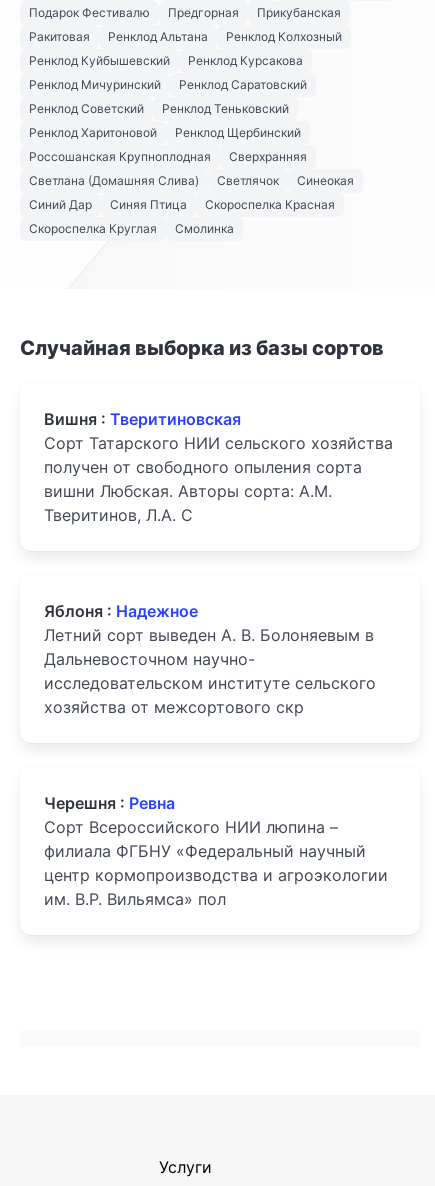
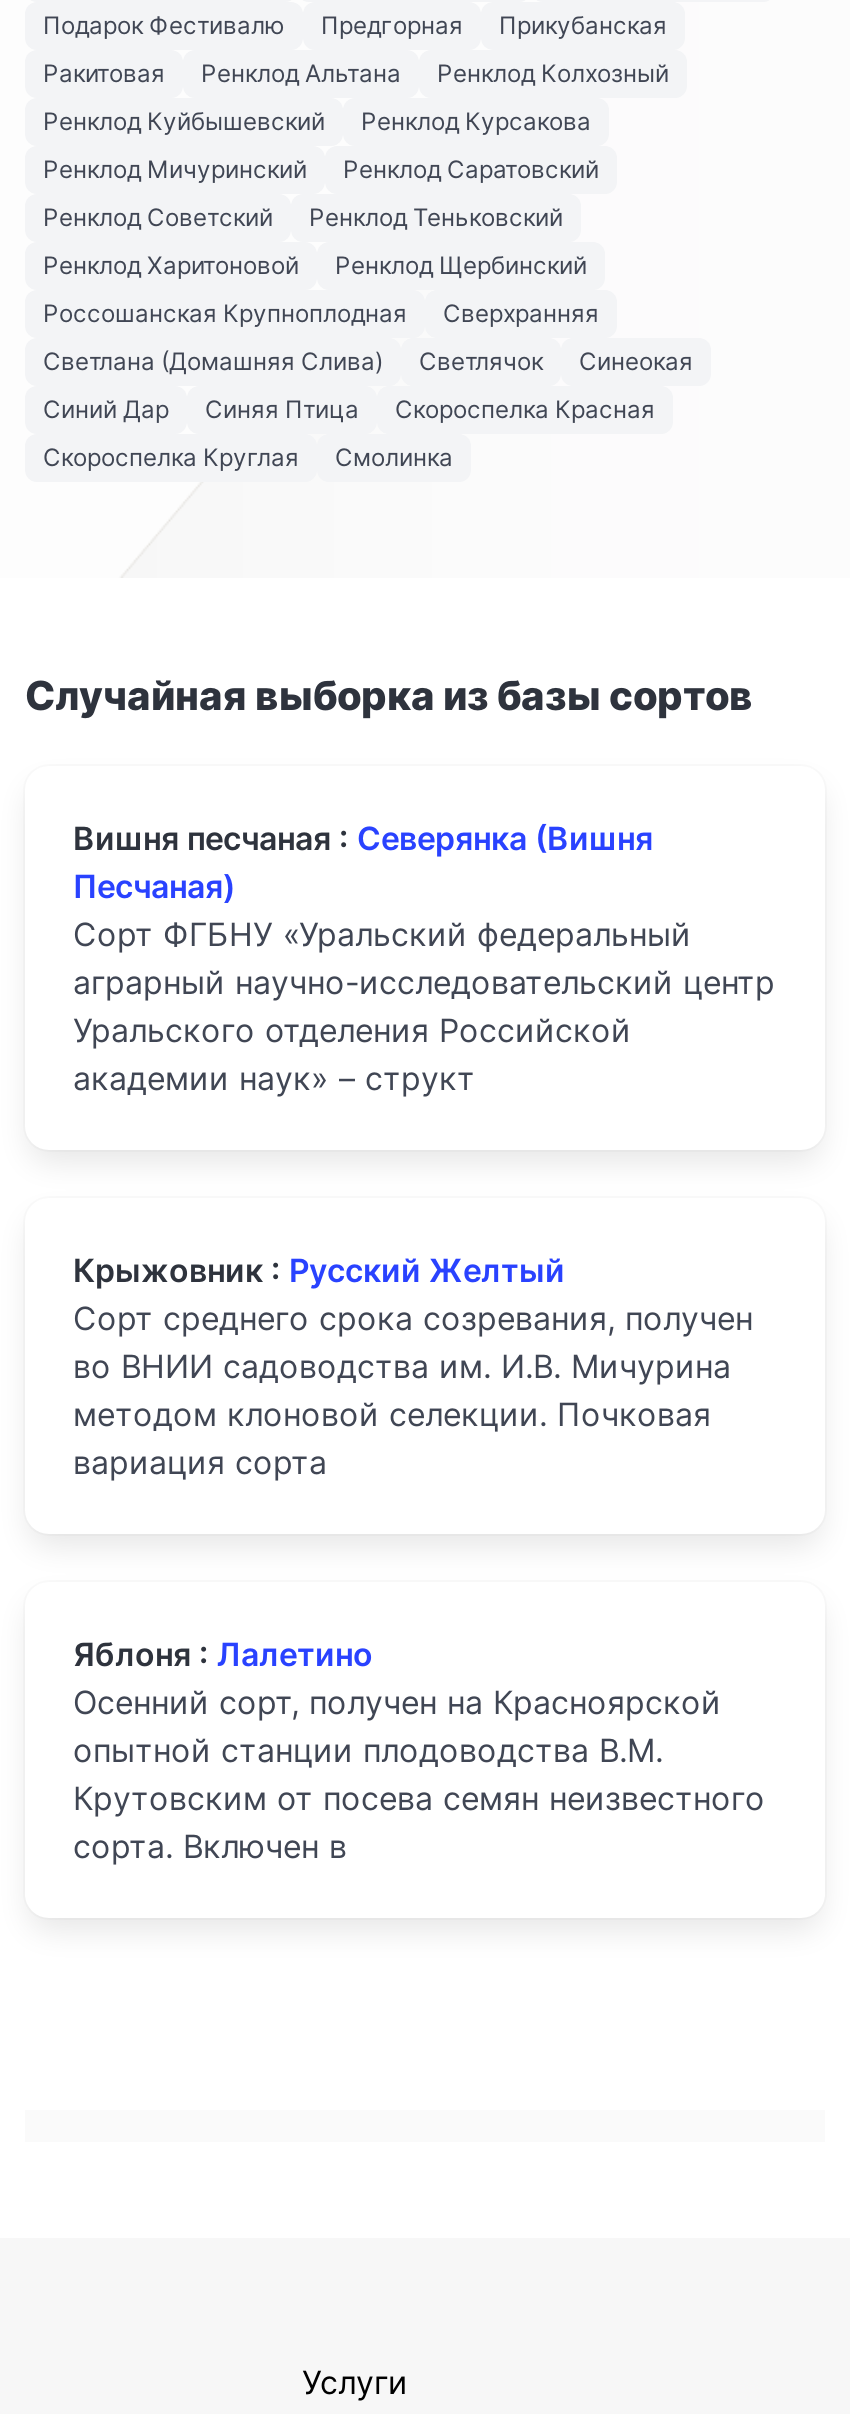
- Вишня : Тверитиновская
- Сорт Татарского НИИ сельского хозяйства
- получен от свободного опыления сорта
- вишни Любская. Авторы сорта: А.М.
- Тверитинов, Л.А. С
+ Вишня песчаная : Северянка (Вишня
+ Песчаная)
+ Сорт ФГБНУ «Уральский федеральный
+ аграрный научно-исследовательский центр
+ Уральского отделения Российской
+ академии наук» – структ

- Яблоня : Надежное
- Летний сорт выведен А. В. Болоняевым в
- Дальневосточном научно-
- исследовательском институте сельского
- хозяйства от межсортового скр
+ Крыжовник : Русский Желтый
+ Сорт среднего срока созревания, получен
+ во ВНИИ садоводства им. И.В. Мичурина
+ методом клоновой селекции. Почковая
+ вариация сорта

- Черешня : Ревна
- Сорт Всероссийского НИИ люпина –
- филиала ФГБНУ «Федеральный научный
- центр кормопроизводства и агроэкологии
- им. В.Р. Вильямса» пол
+ Яблоня : Лалетино
+ Осенний сорт, получен на Красноярской
+ опытной станции плодоводства В.М.
+ Крутовским от посева семян неизвестного
+ сорта. Включен в
